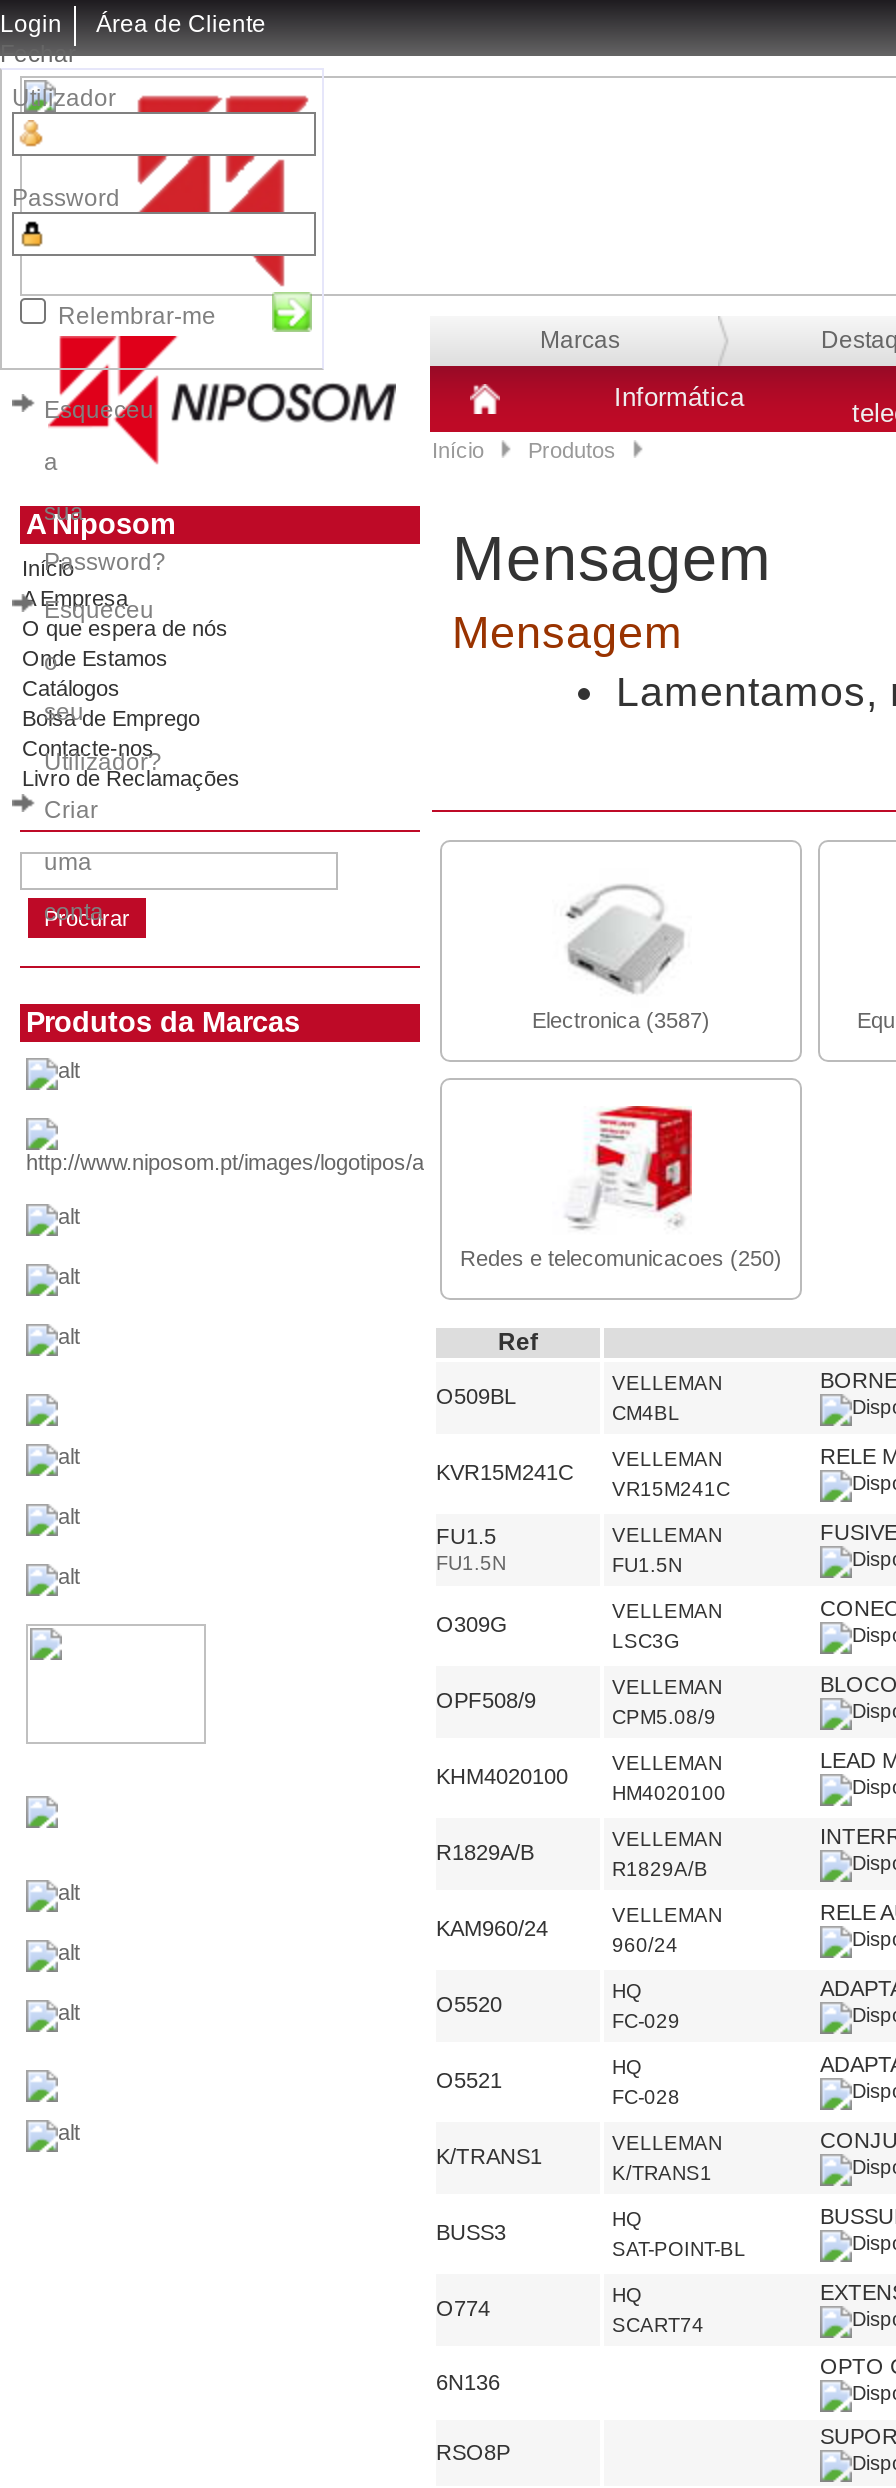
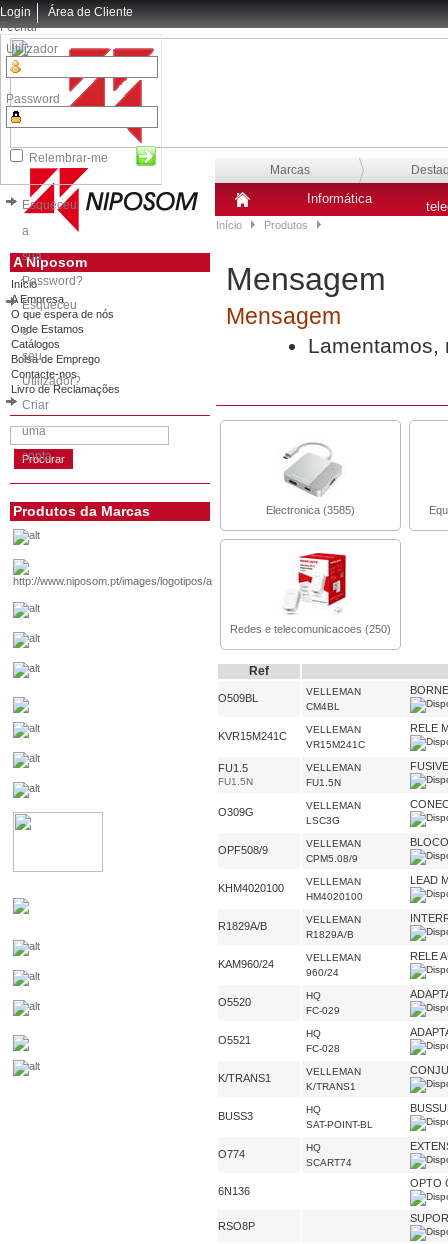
- Electronica (3587)
+ Electronica (3585)
